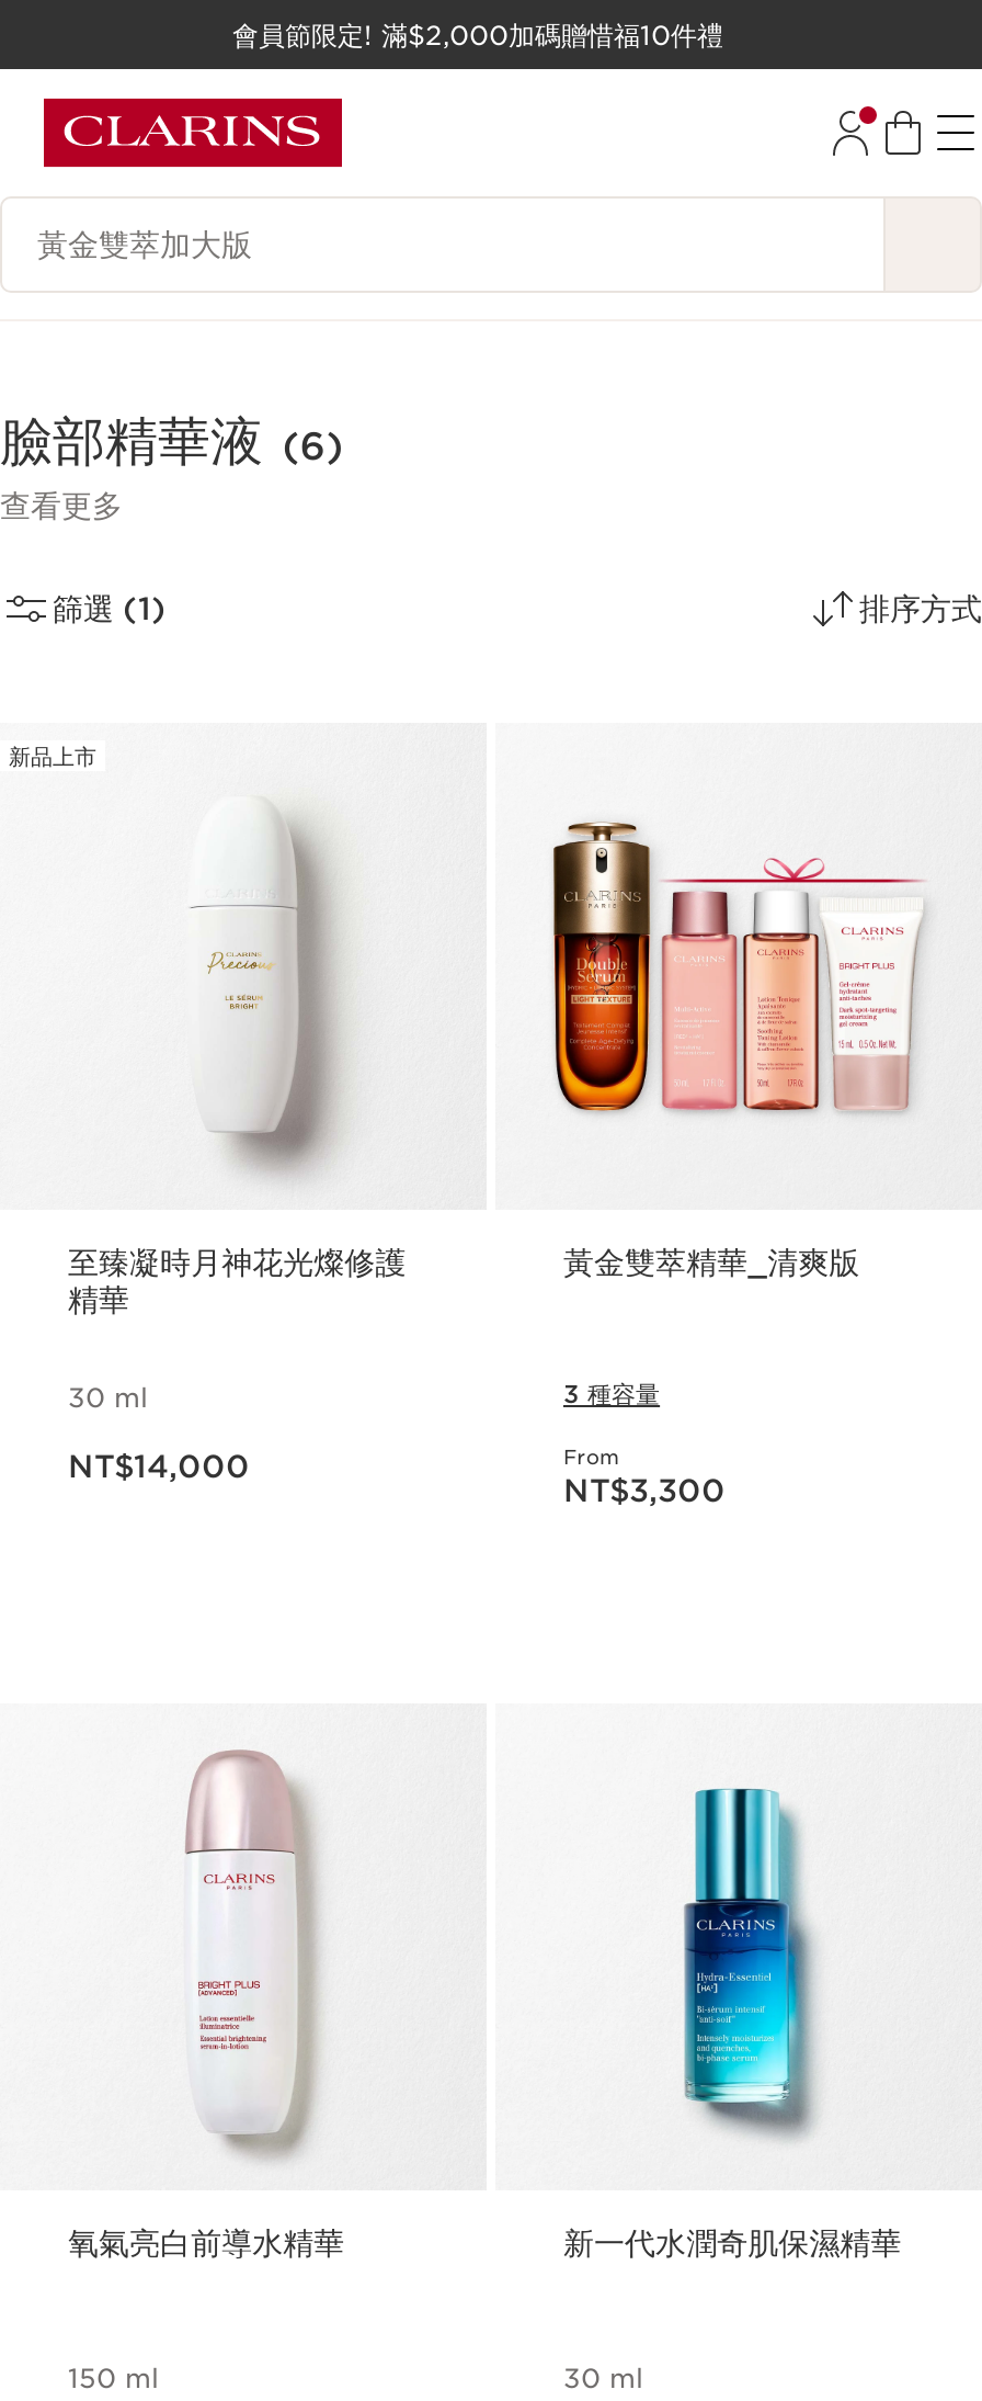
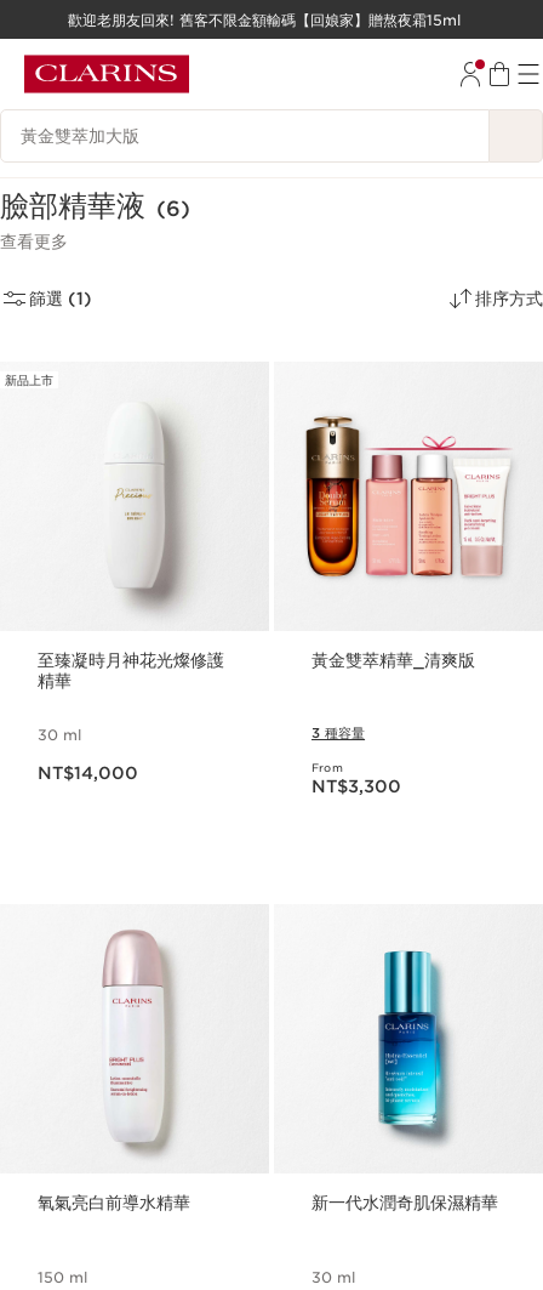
- 會員節限定! 滿$2,000加碼贈惜福10件禮
+ 歡迎老朋友回來! 舊客不限金額輸碼【回娘家】贈熬夜霜15ml
